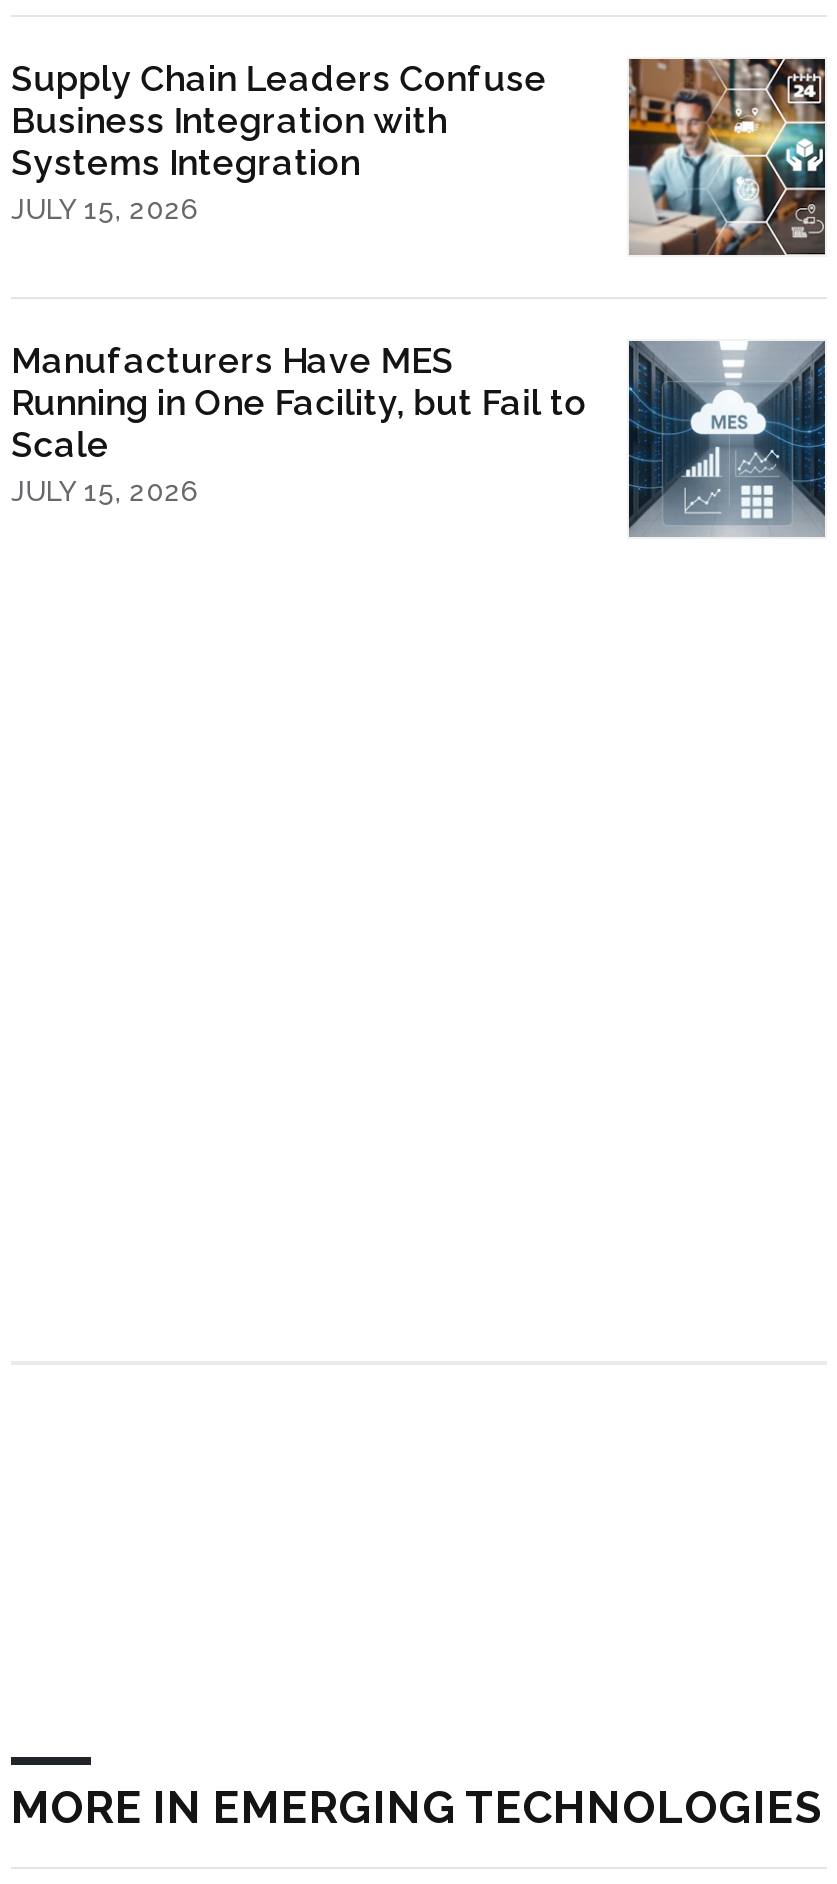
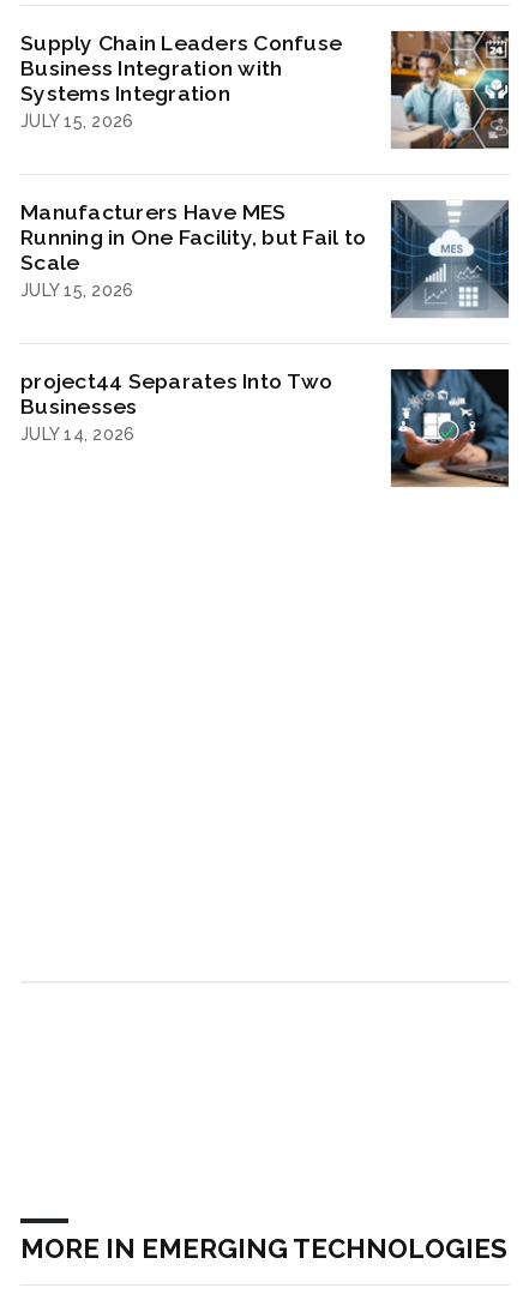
+ project44 Separates Into Two
+ Businesses
+ JULY 14, 2026

+ [image]
